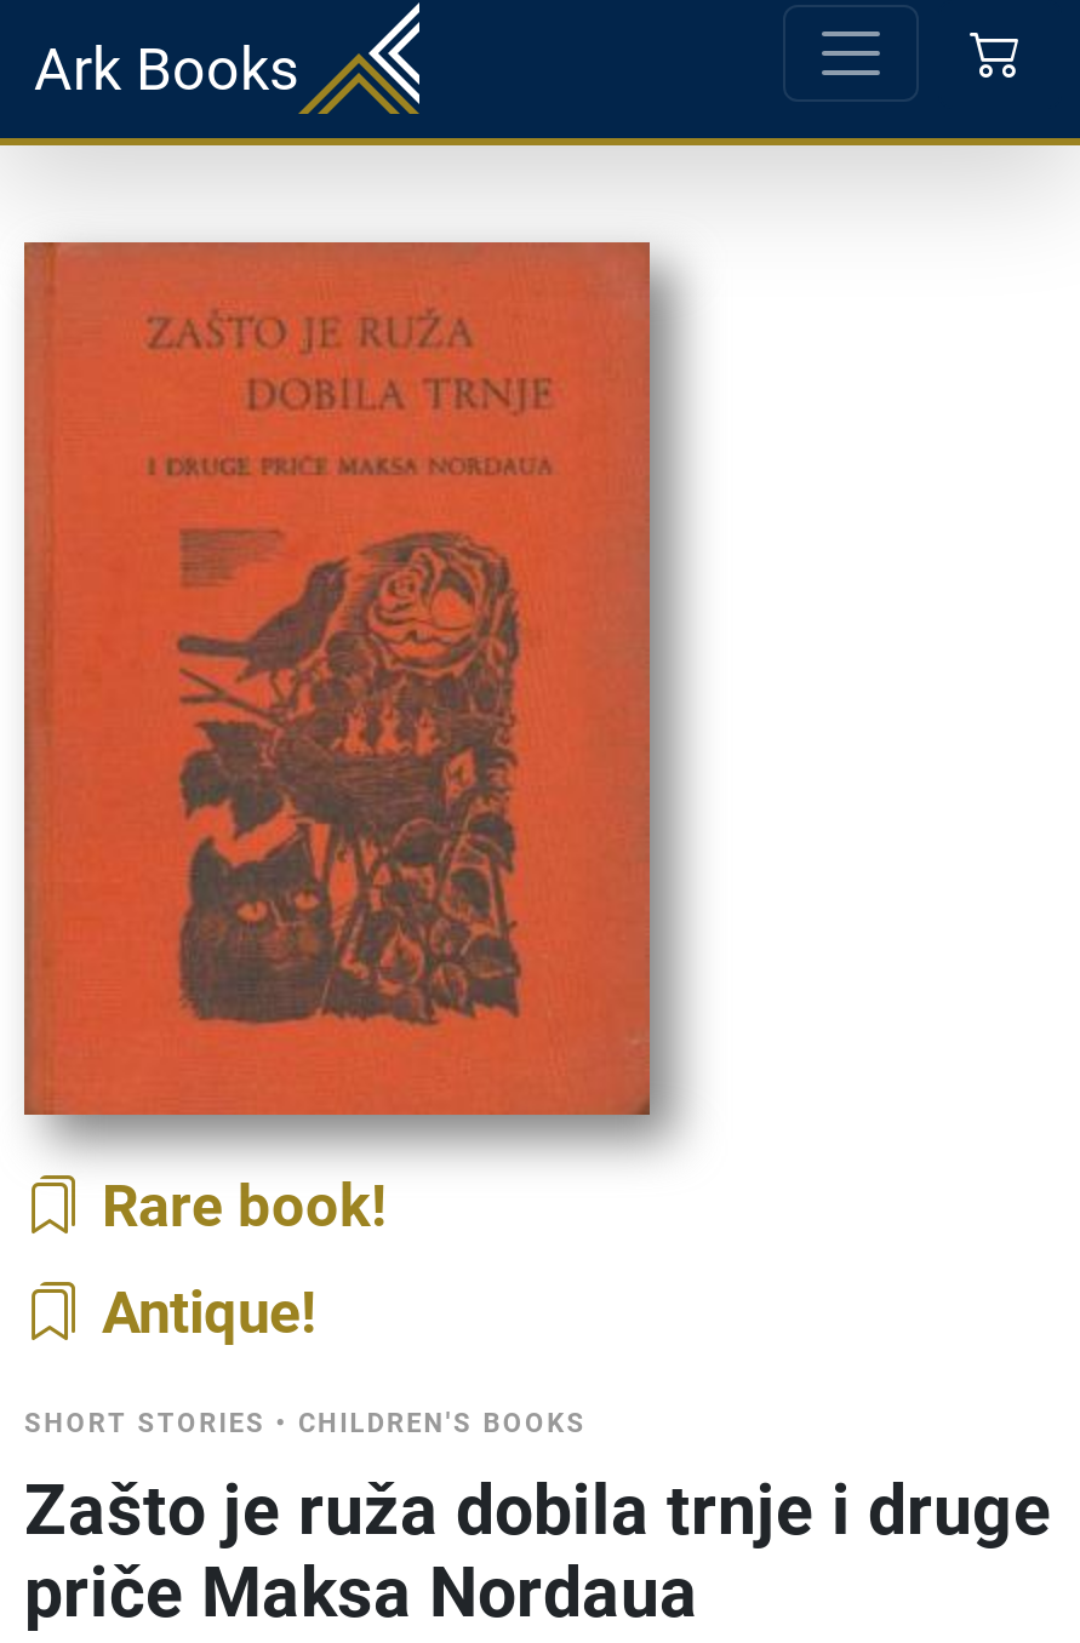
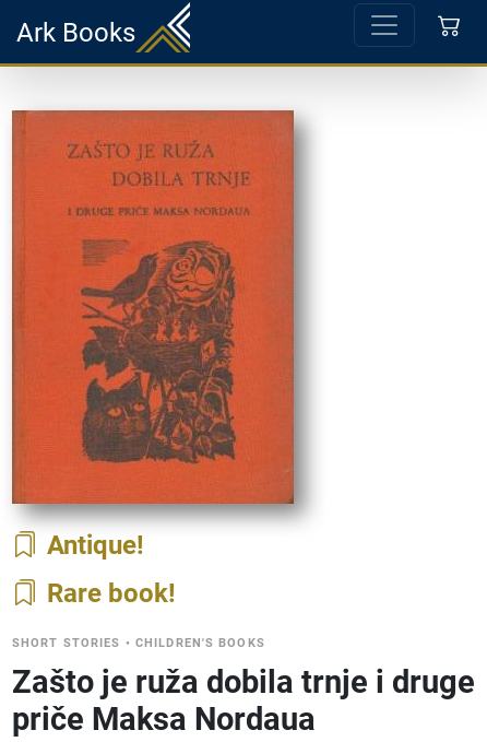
moved down: Rare book

moved up: Antique
